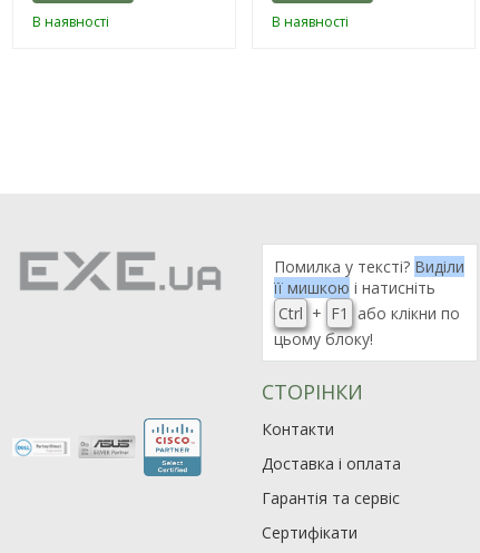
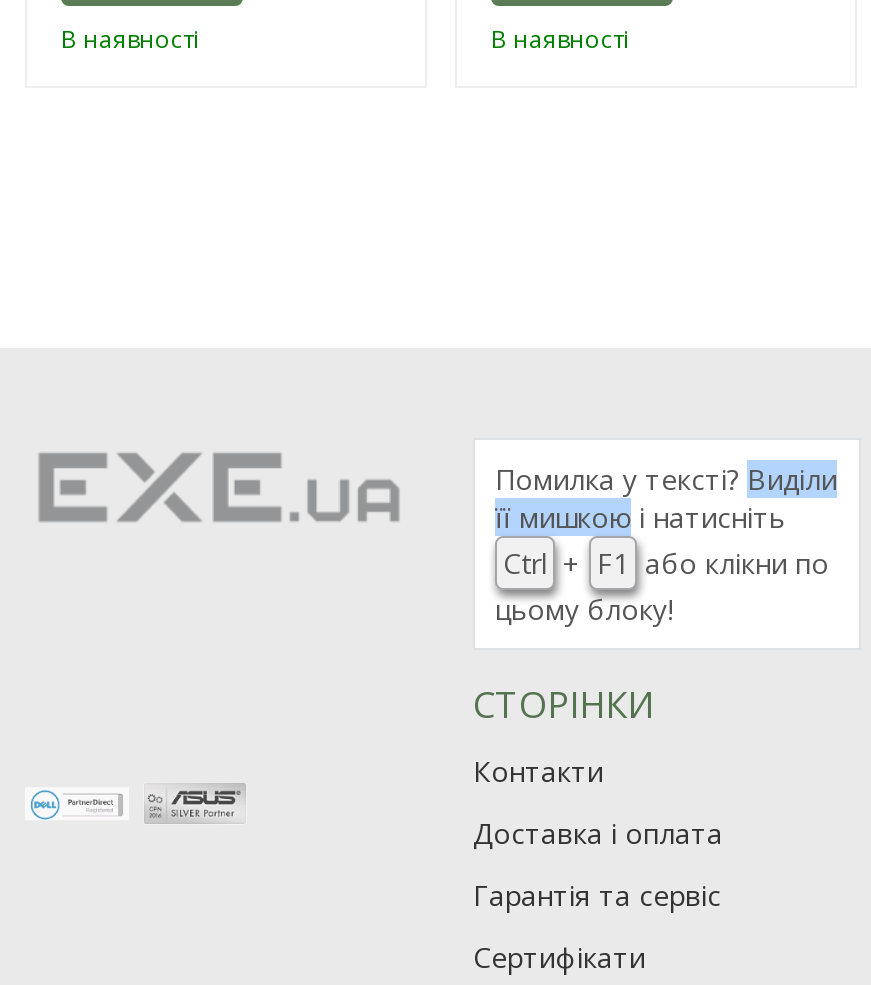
- [image]
